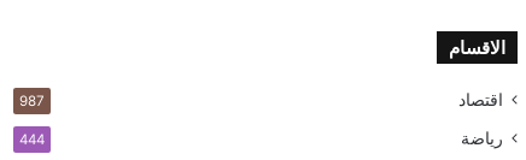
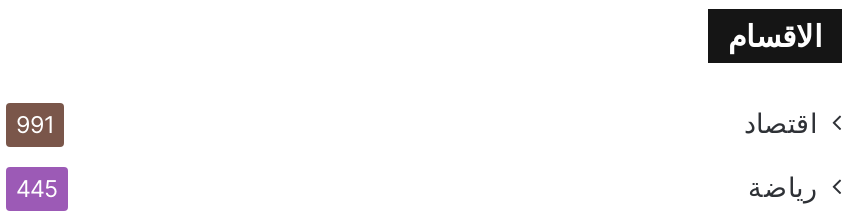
- 987
+ 991

- 444
+ 445
